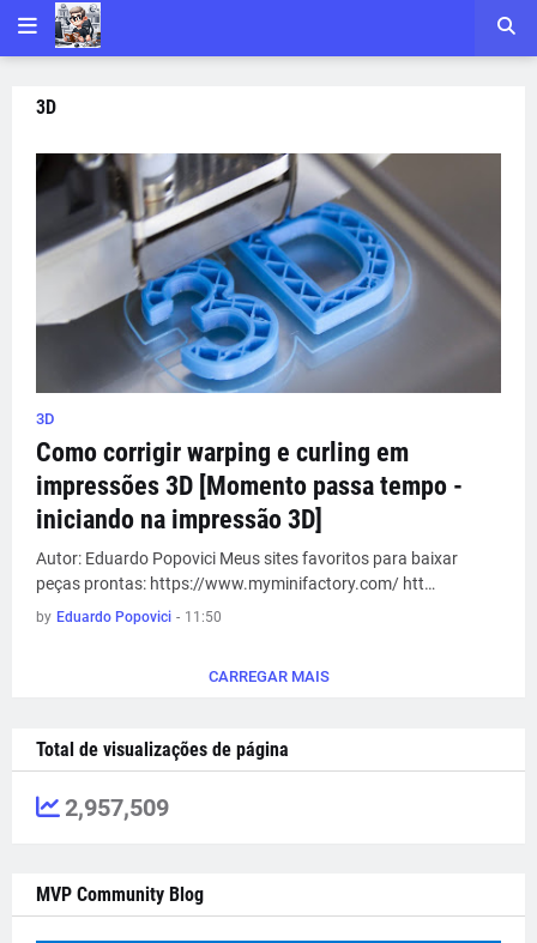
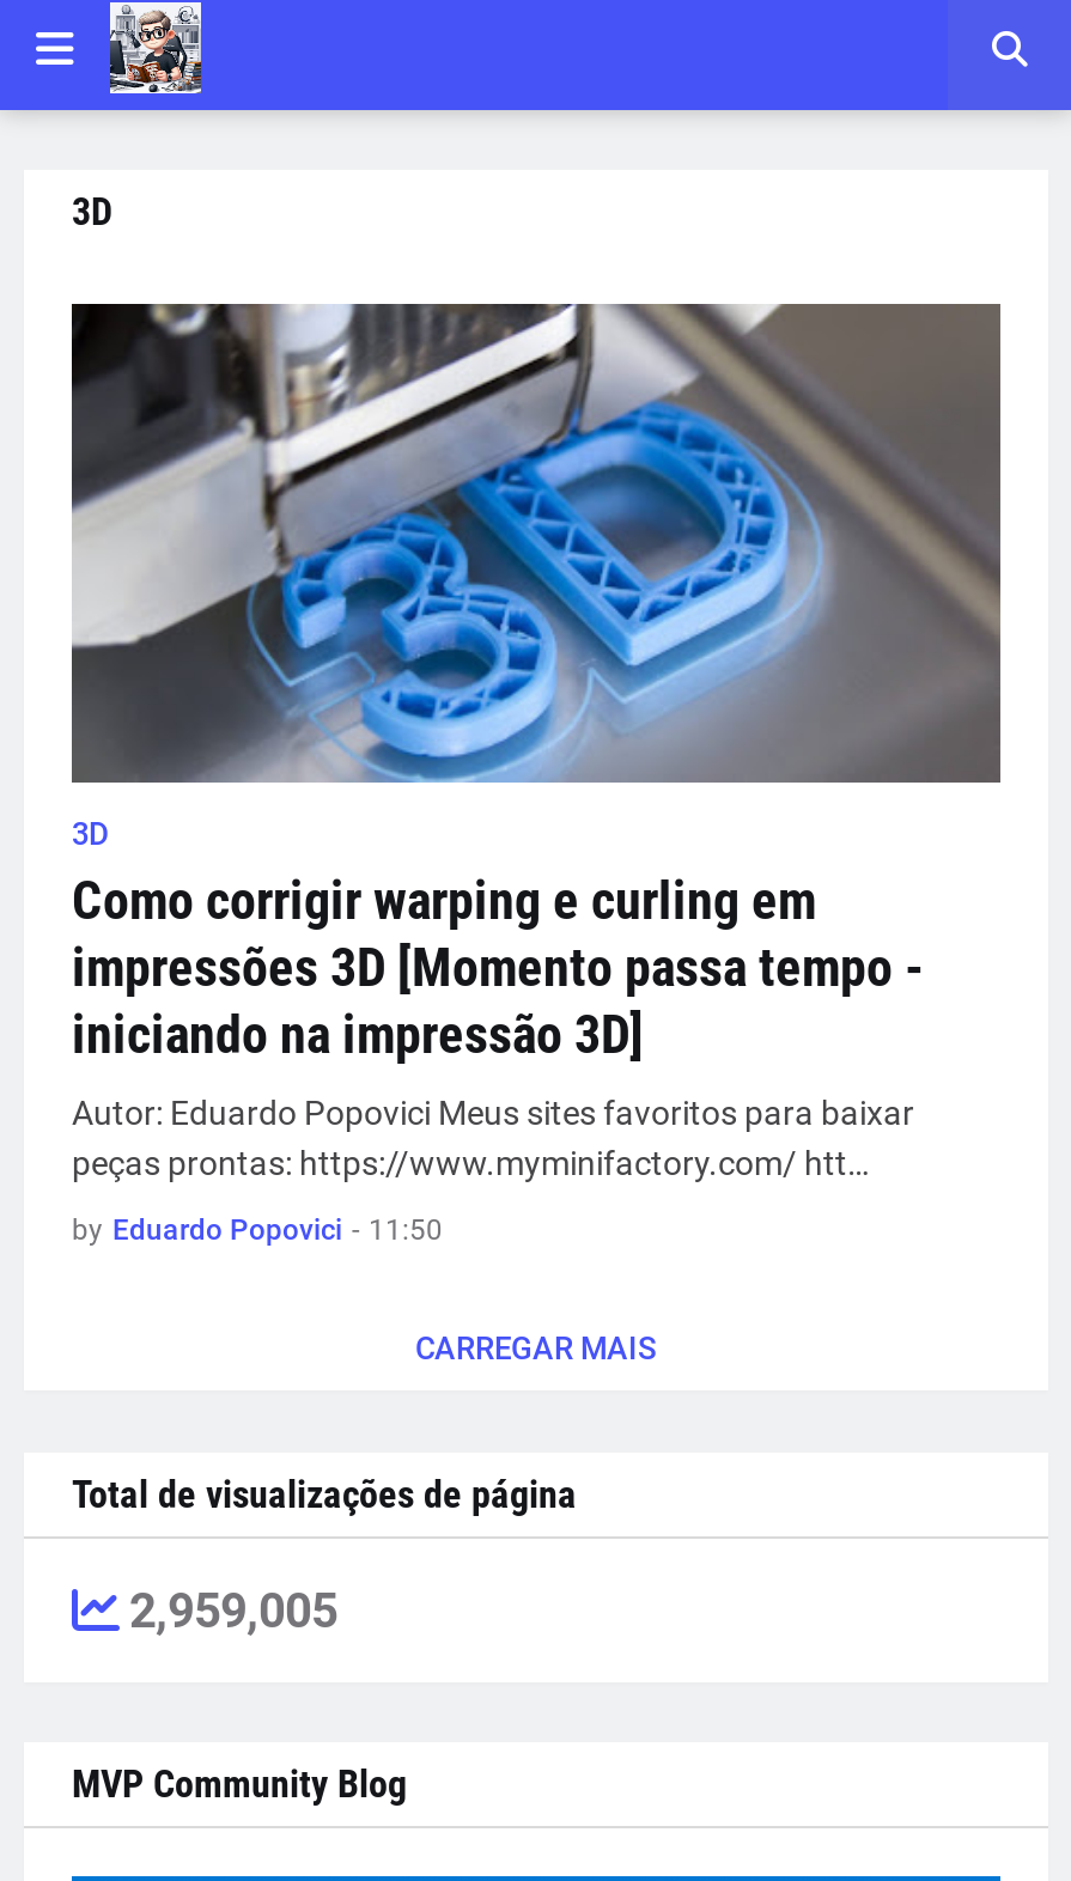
- 2,957,509
+ 2,959,005
